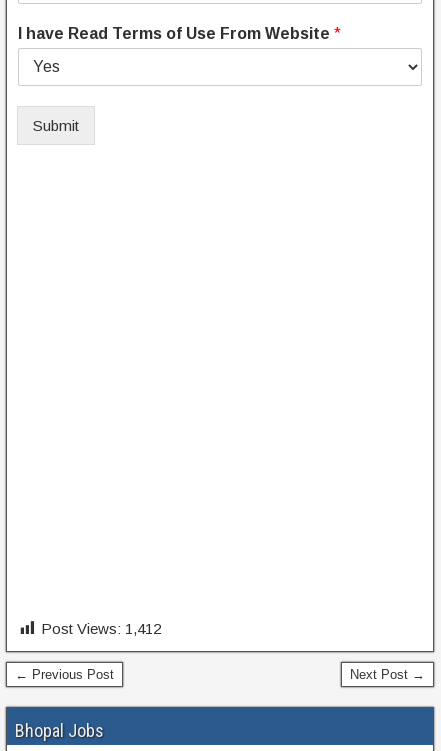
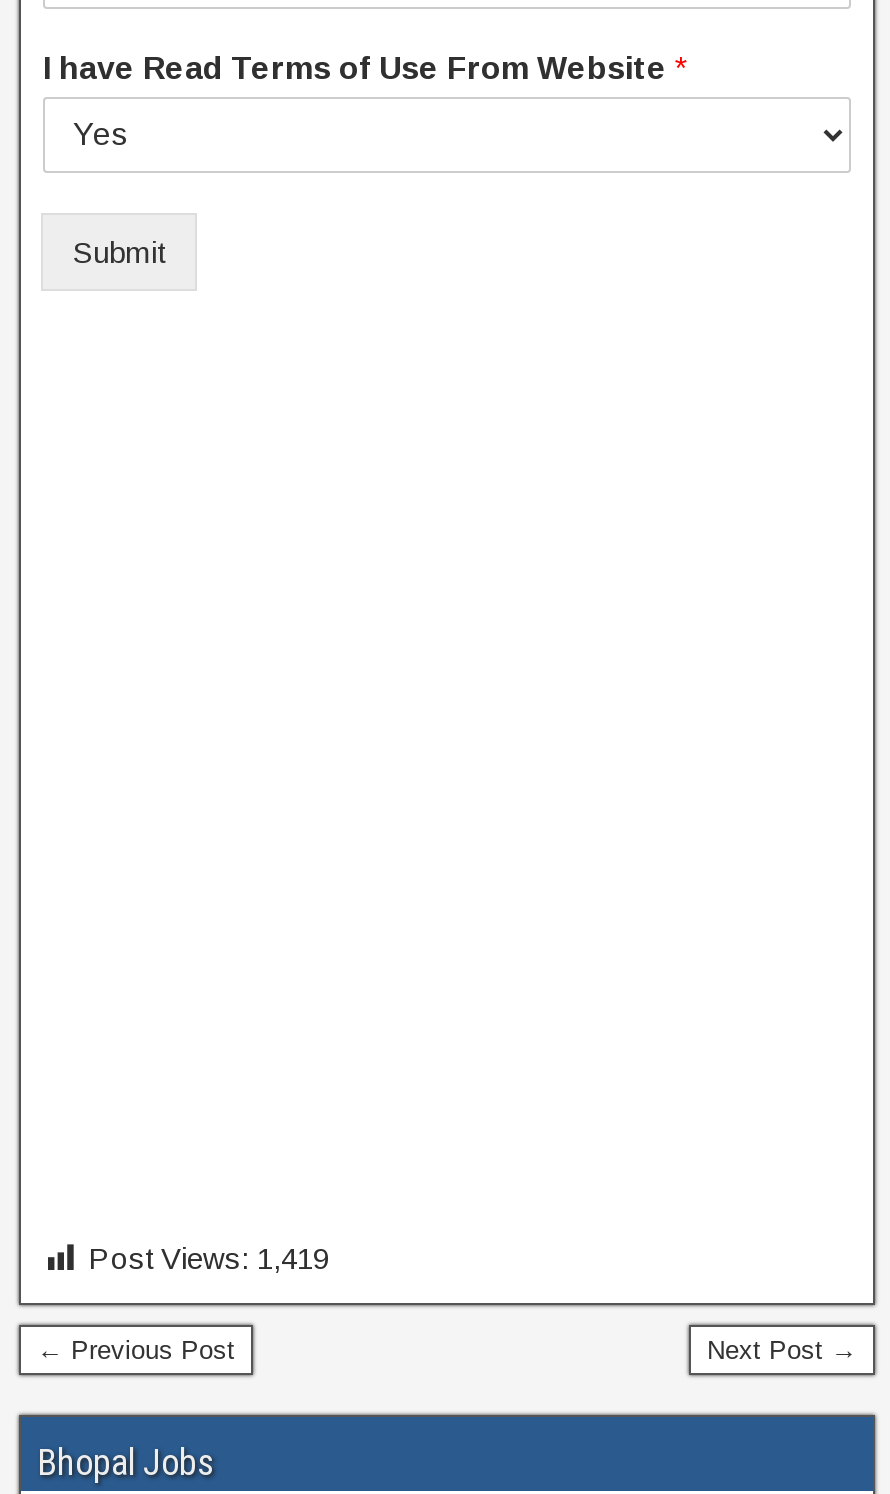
- Post Views: 1,412
+ Post Views: 1,419
